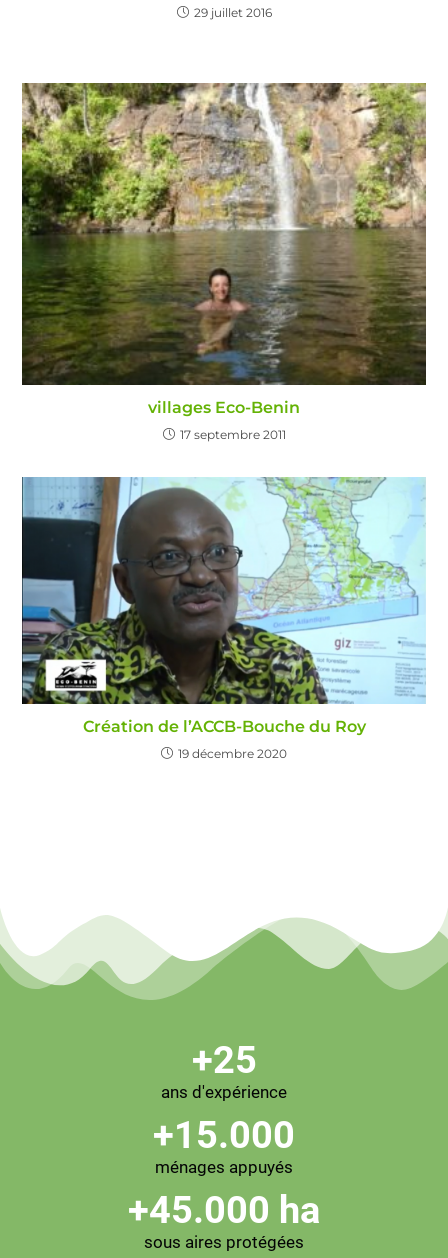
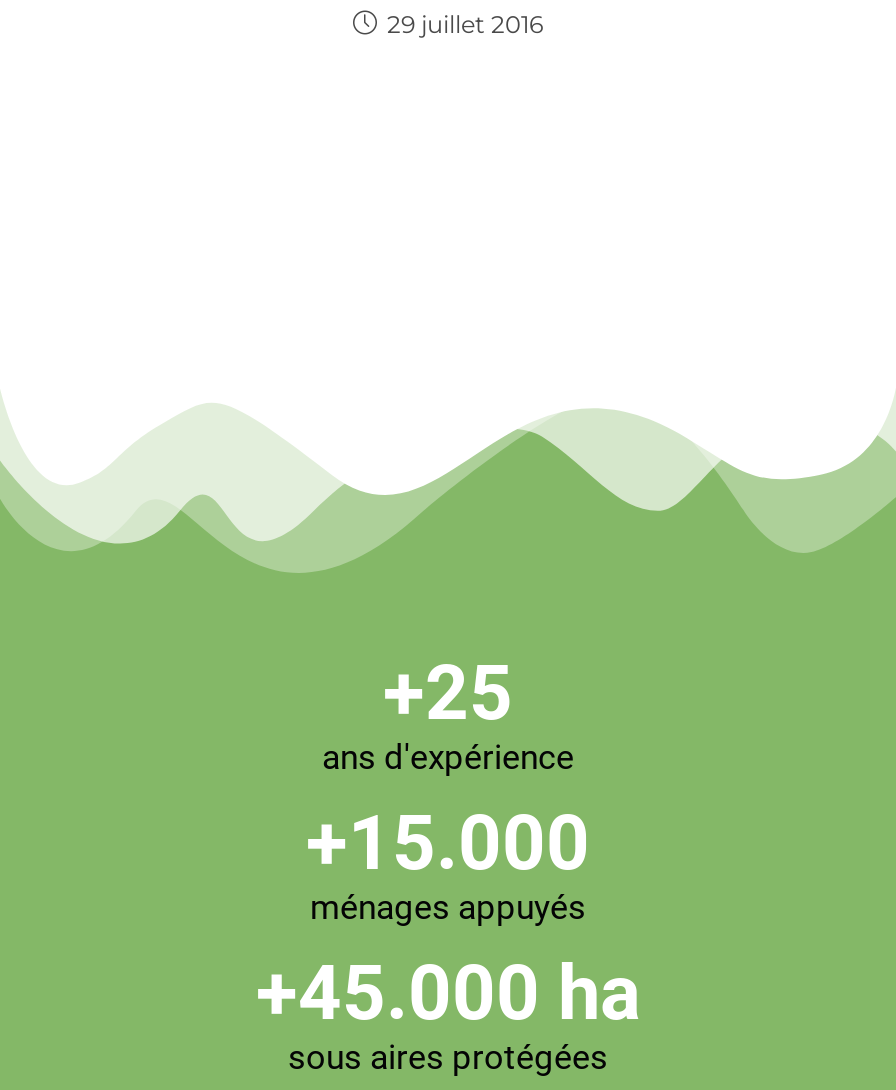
- [image]
- villages Eco-Benin
- 17 septembre 2011

- [image]
- Création de l’ACCB-Bouche du Roy
- 19 décembre 2020
